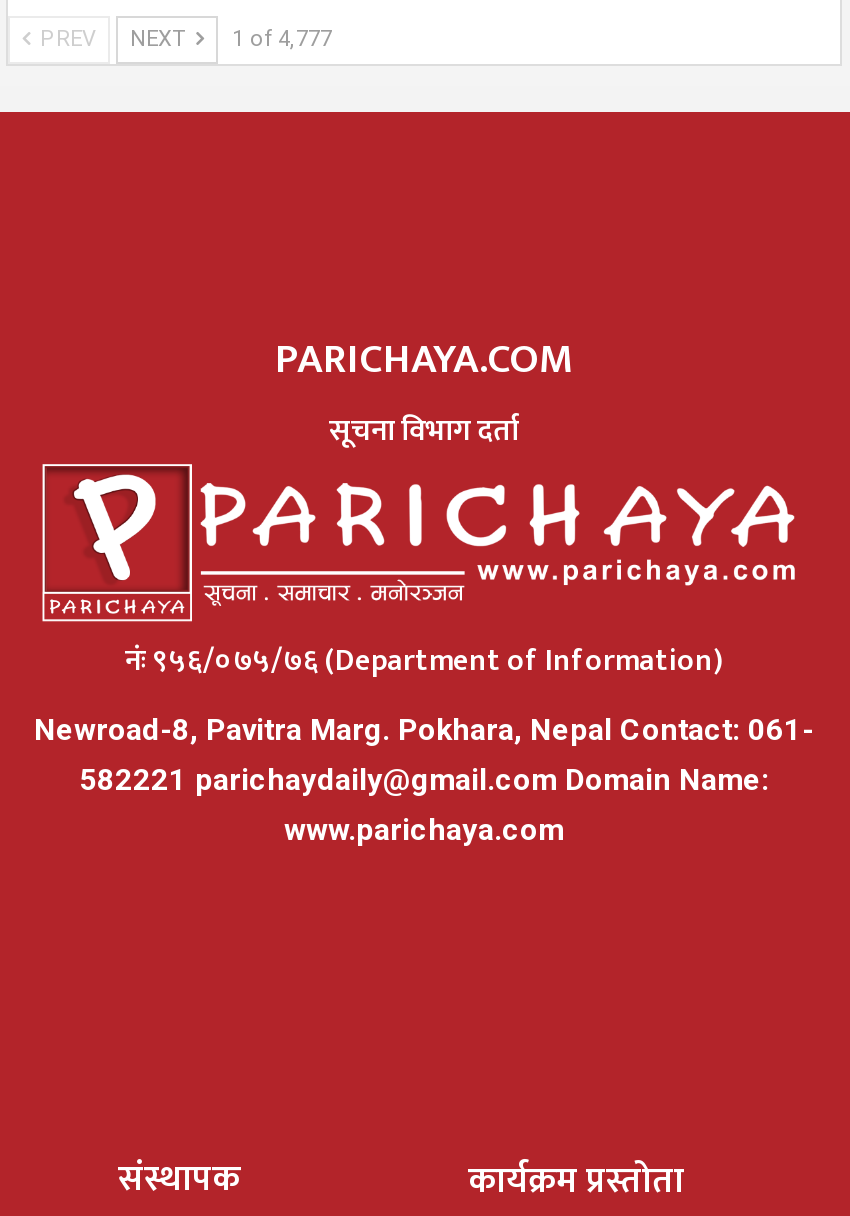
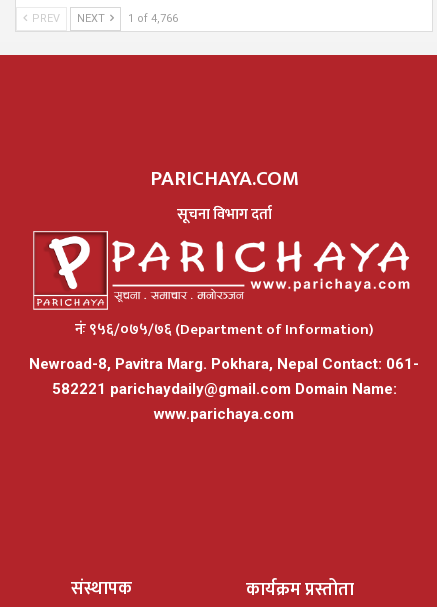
- PREV NEXT 1 of 4,777
+ PREV NEXT 1 of 4,766
